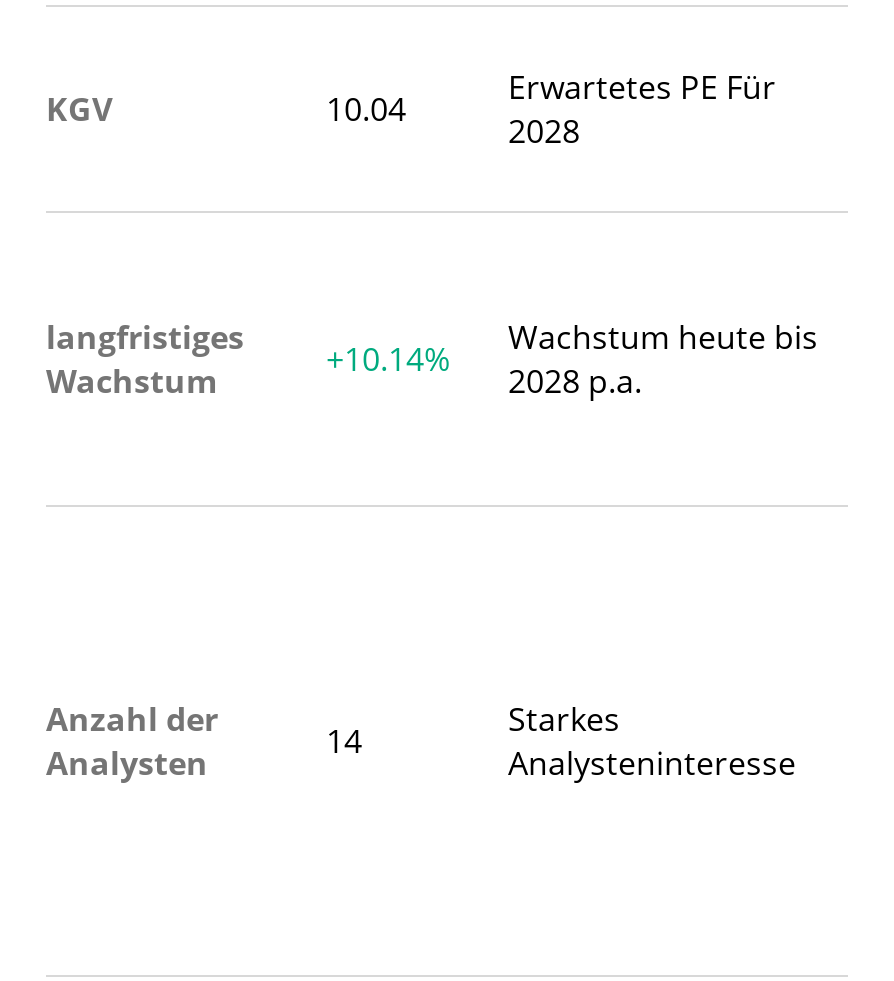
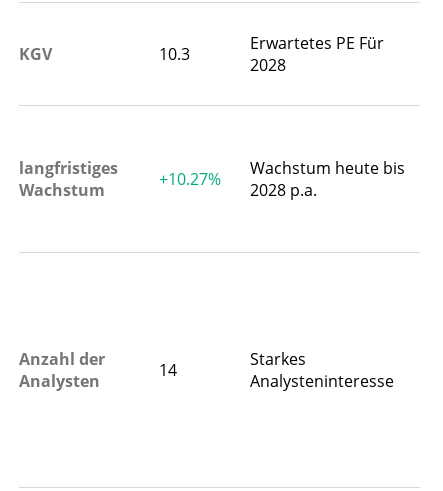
- 10.04
+ 10.3

- +10.14%
+ +10.27%
